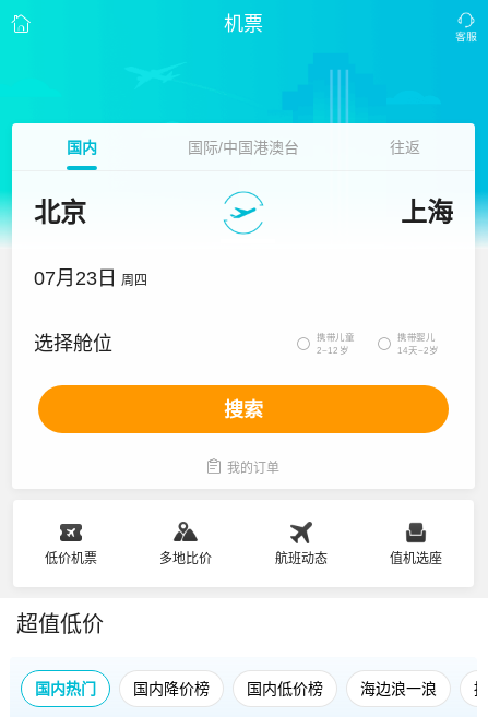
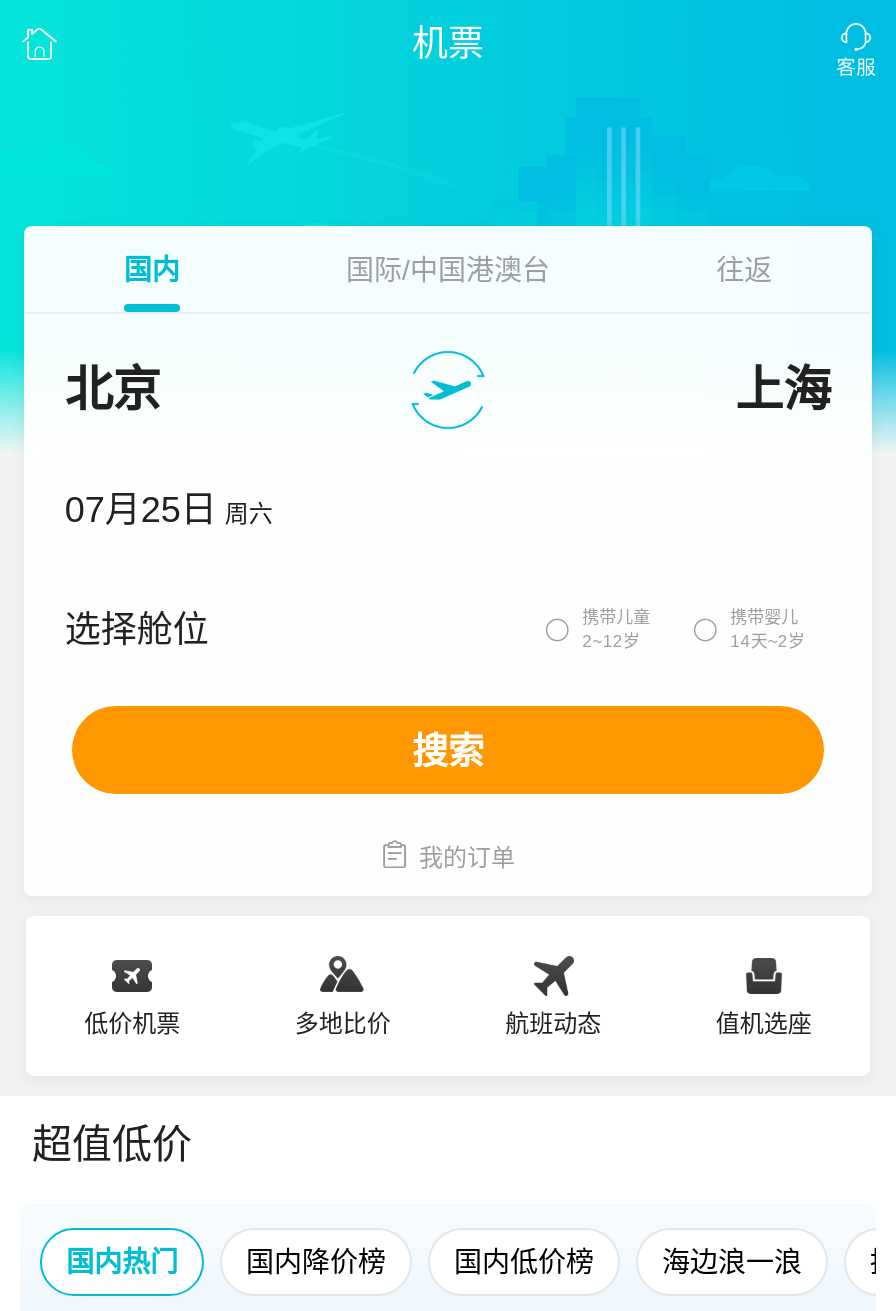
- 07月23日 周四
+ 07月25日 周六
